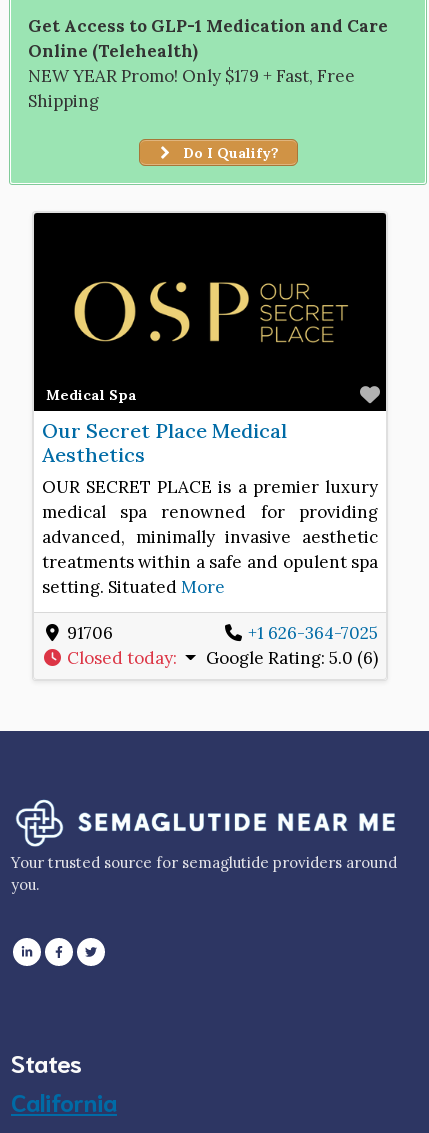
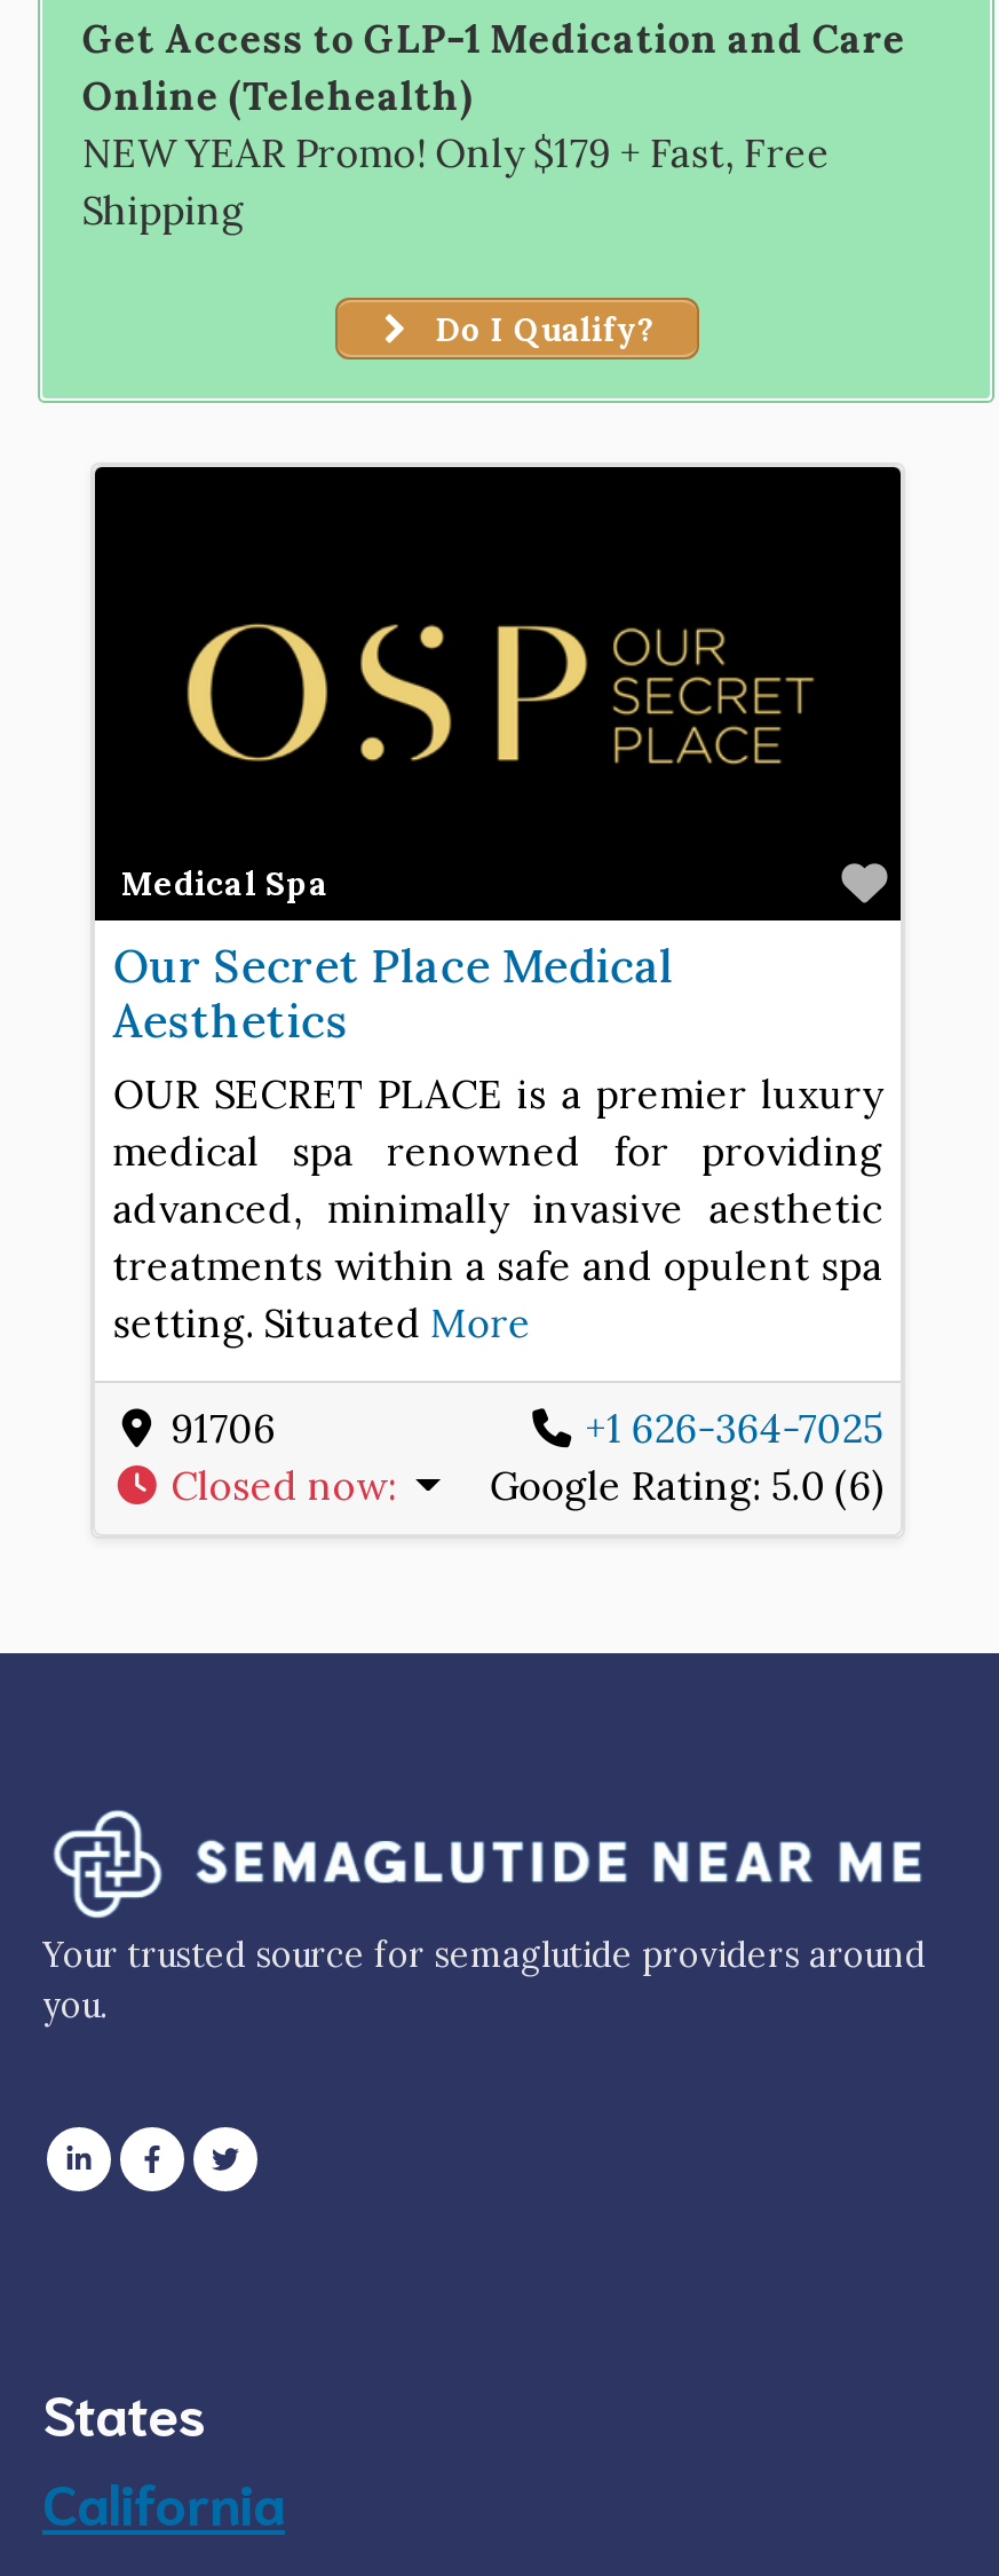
- Closed today:
+ Closed now:
